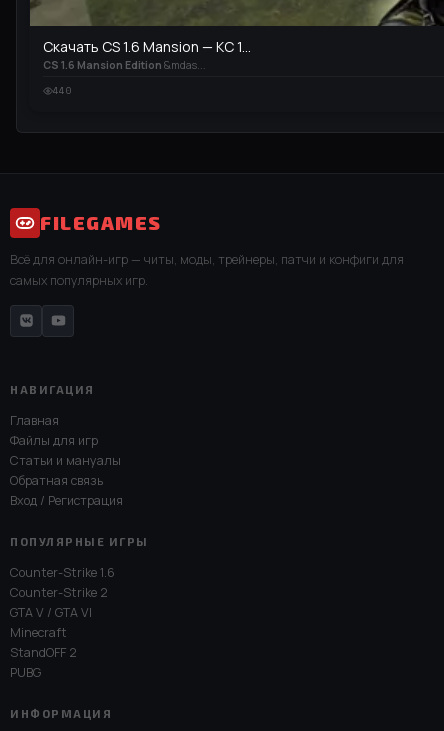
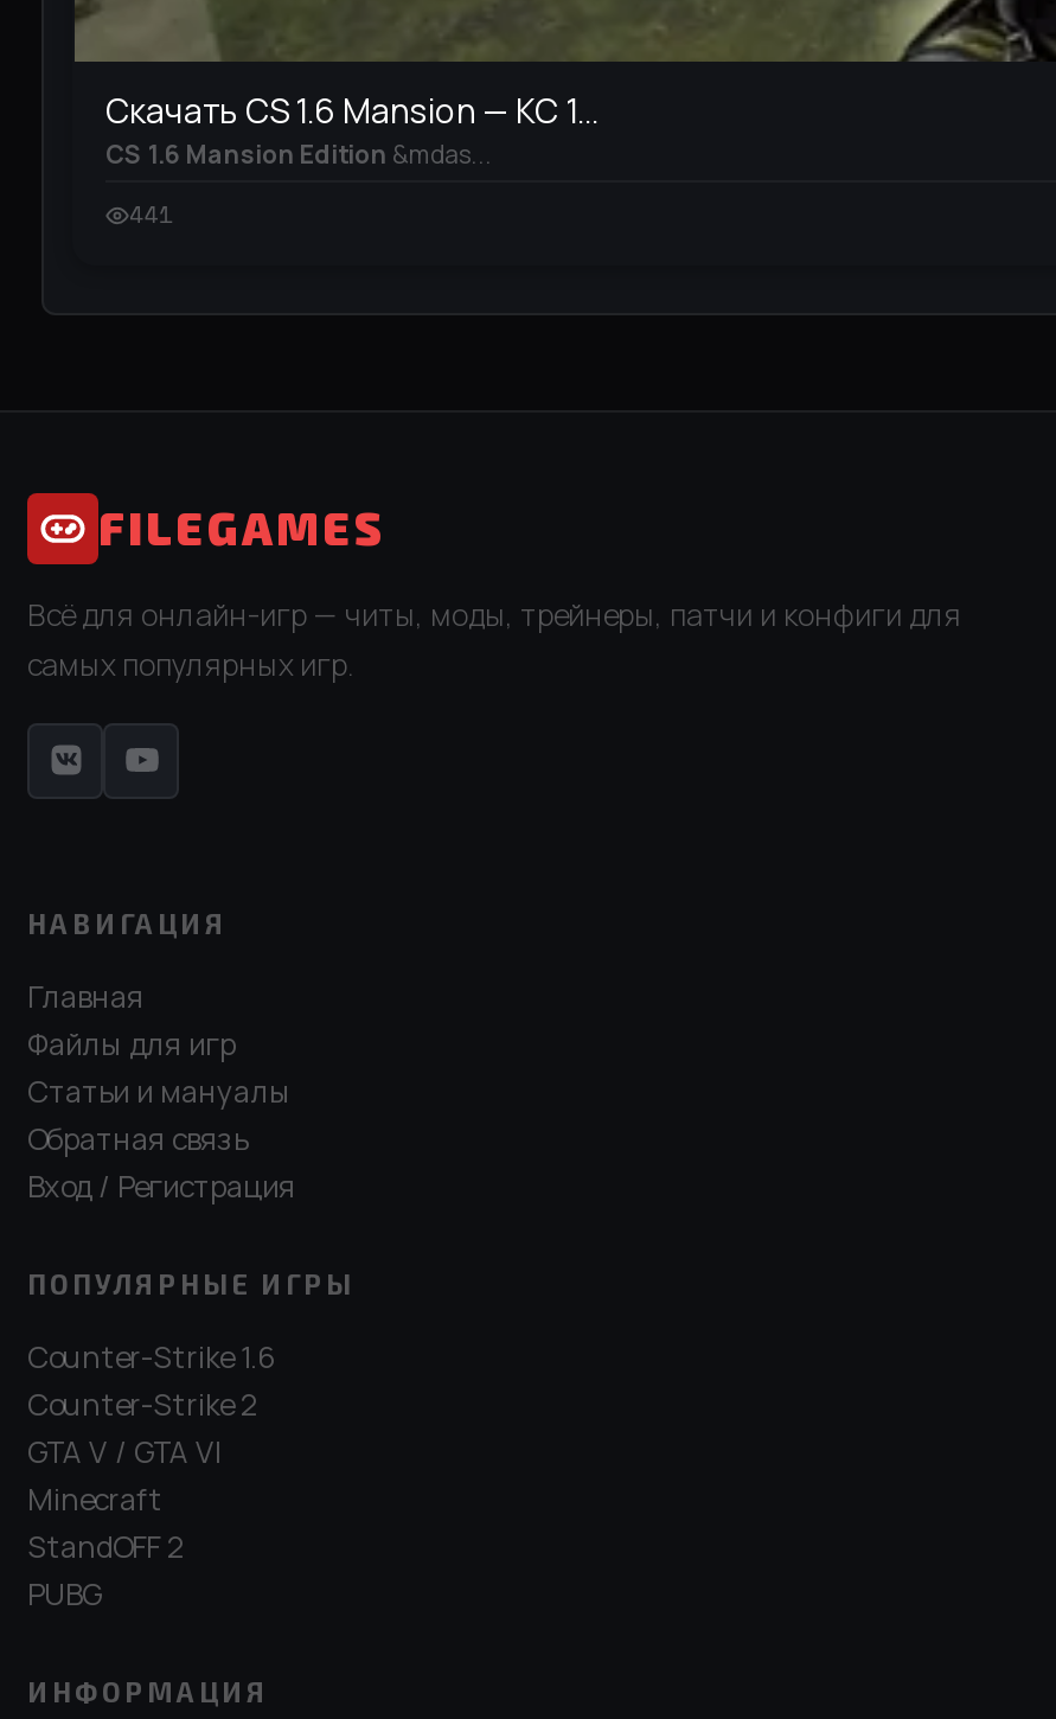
- 440
+ 441
